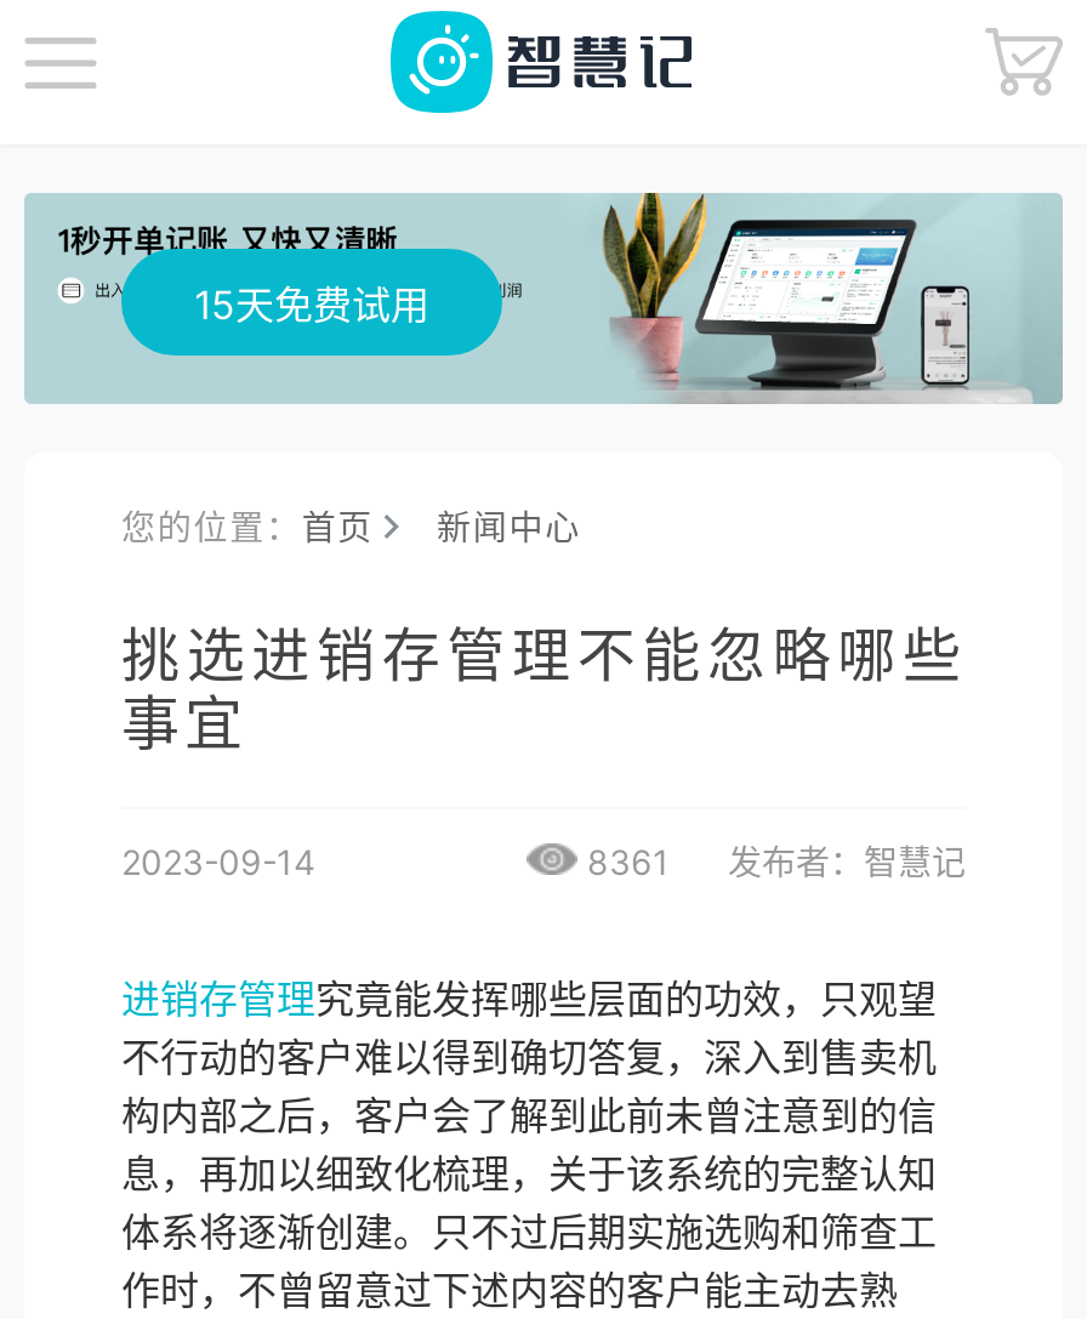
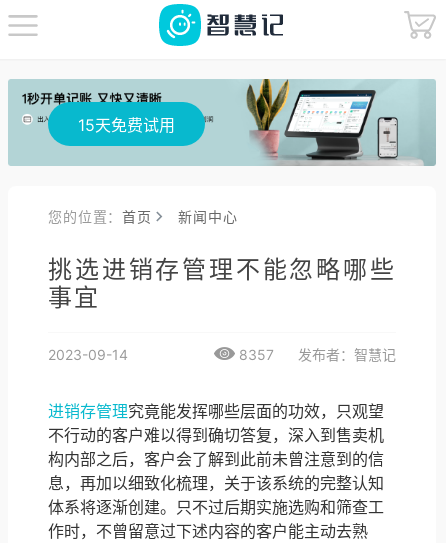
- 8361 发布者：智慧记
+ 8357 发布者：智慧记
